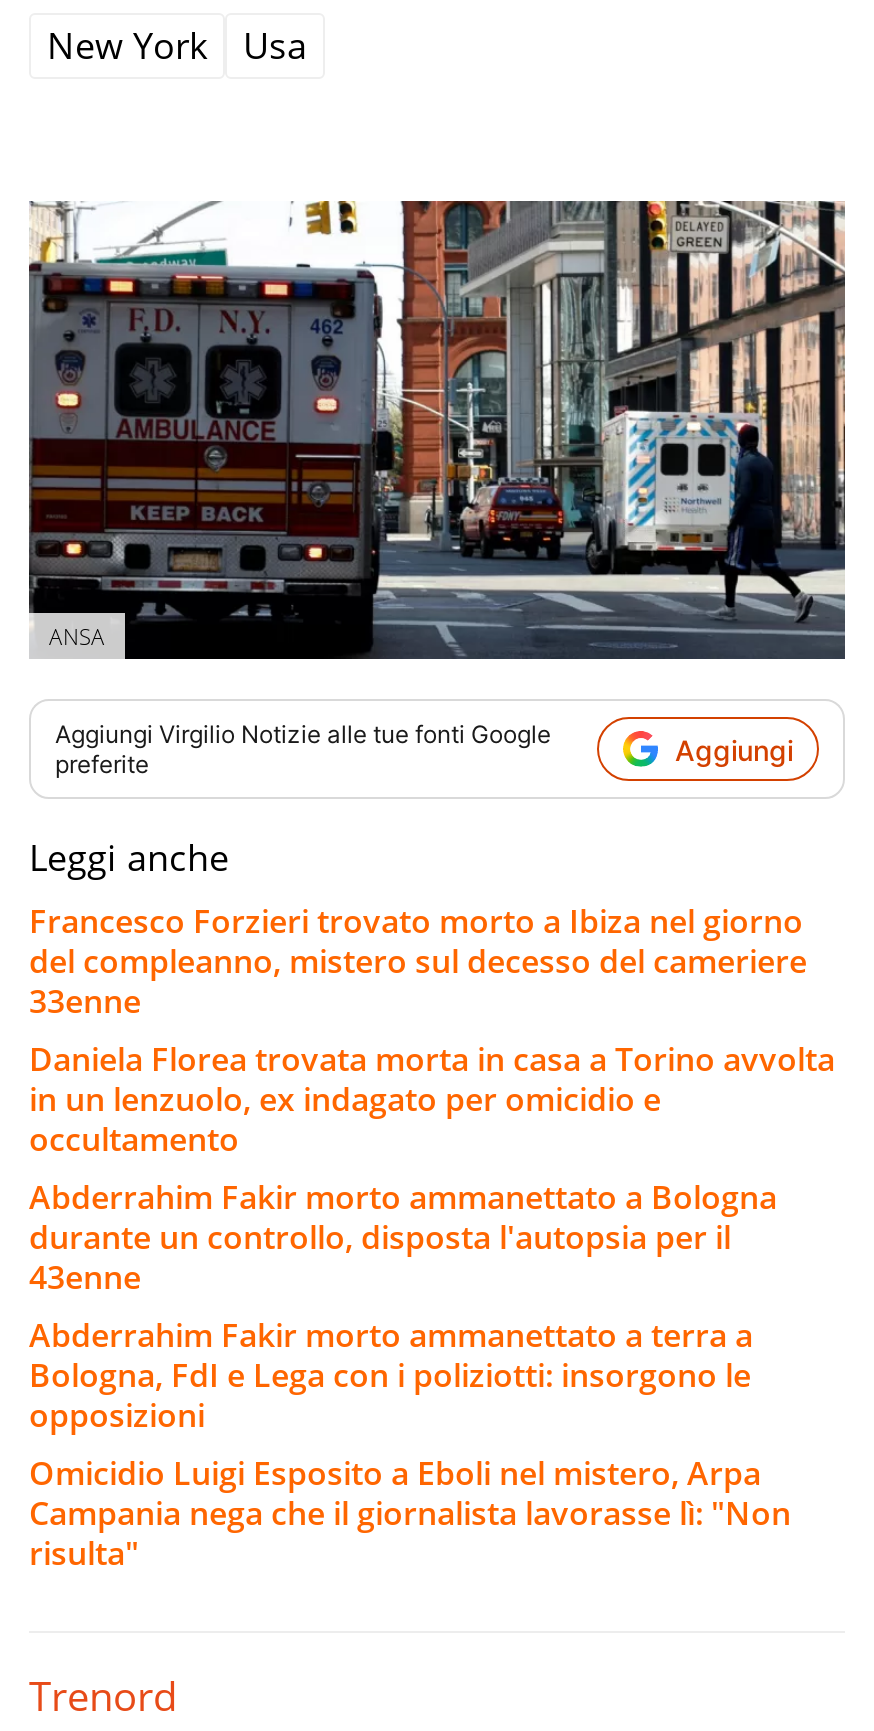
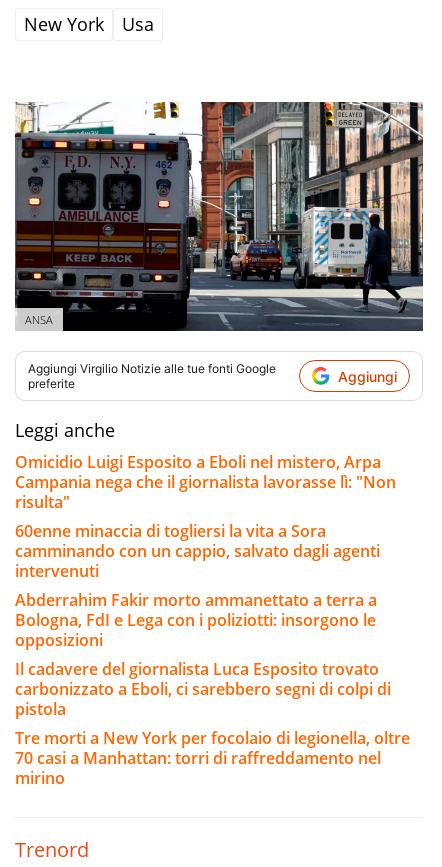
- Francesco Forzieri trovato morto a Ibiza nel giorno
- del compleanno, mistero sul decesso del cameriere
- 33enne
- Daniela Florea trovata morta in casa a Torino avvolta
- in un lenzuolo, ex indagato per omicidio e
- occultamento
- Abderrahim Fakir morto ammanettato a Bologna
- durante un controllo, disposta l'autopsia per il
- 43enne

moved down: Abderrahim Fakir morto ammanettato a terra a | Bologna, FdI e Lega con i poliziotti: insorgono le | opposizioni

moved up: Omicidio Luigi Esposito a Eboli nel mistero, Arpa | Campania nega che il giornalista lavorasse lì: "Non | risulta"

+ 60enne minaccia di togliersi la vita a Sora
+ camminando con un cappio, salvato dagli agenti
+ intervenuti
+ Il cadavere del giornalista Luca Esposito trovato
+ carbonizzato a Eboli, ci sarebbero segni di colpi di
+ pistola
+ Tre morti a New York per focolaio di legionella, oltre
+ 70 casi a Manhattan: torri di raffreddamento nel
+ mirino
